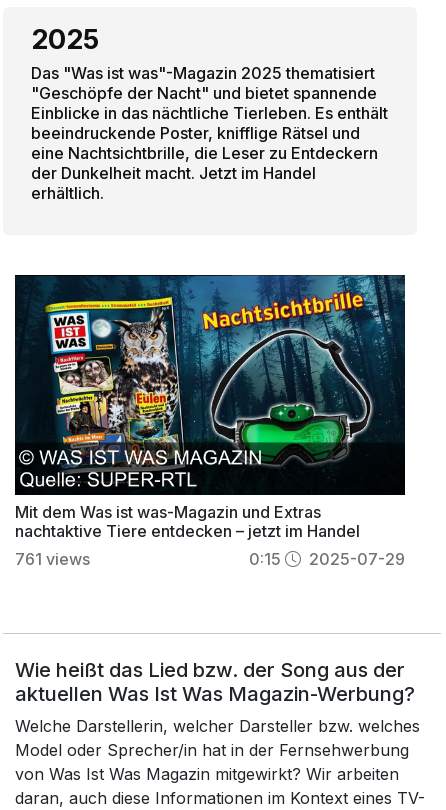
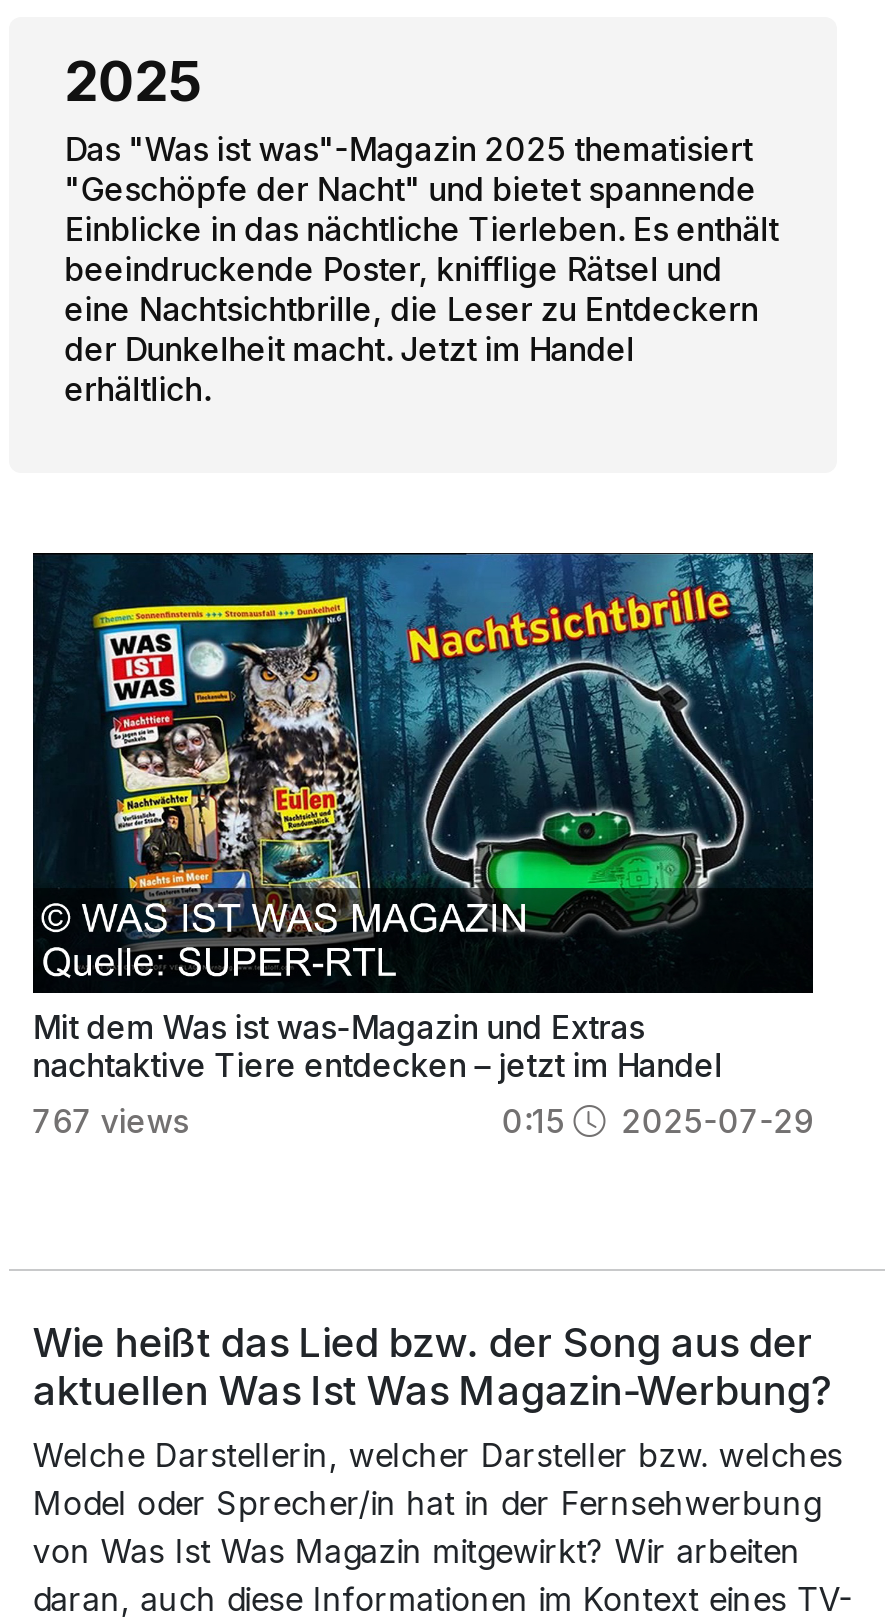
- 761 views
+ 767 views
